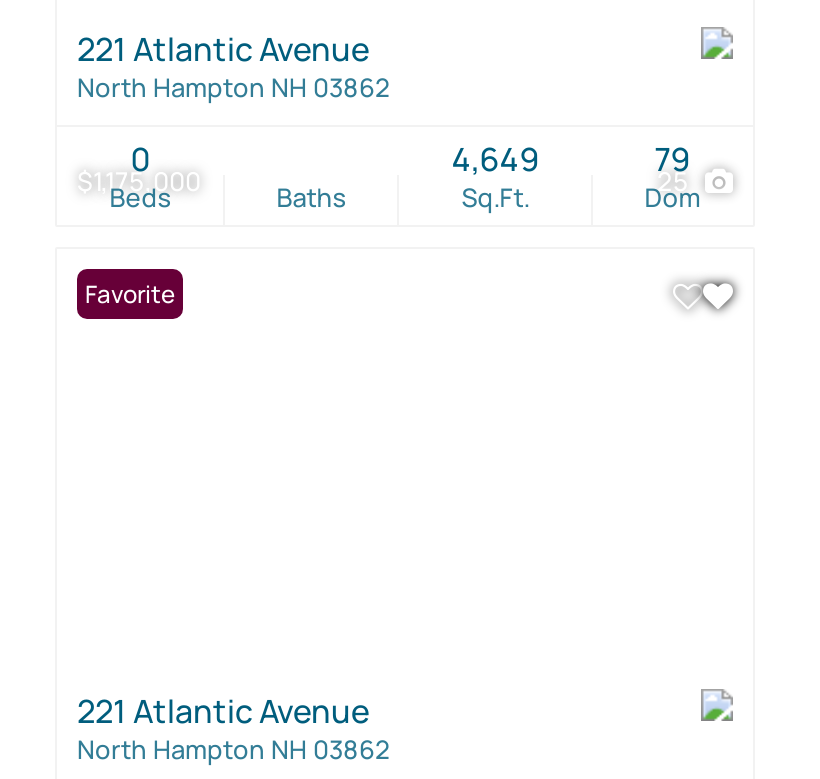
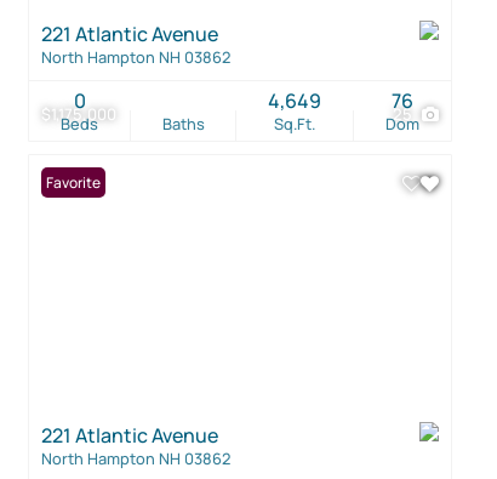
- 79
+ 76
